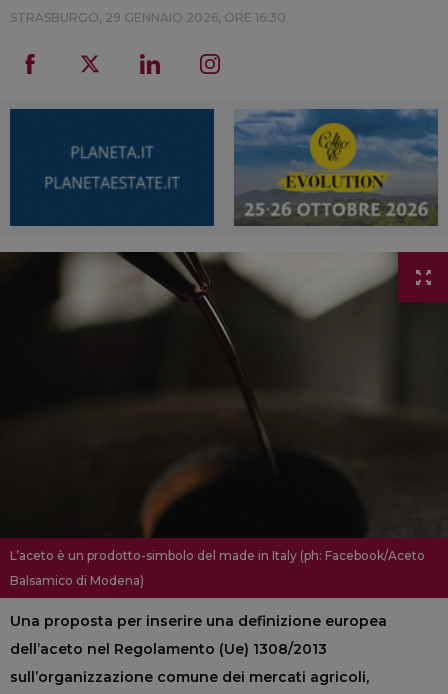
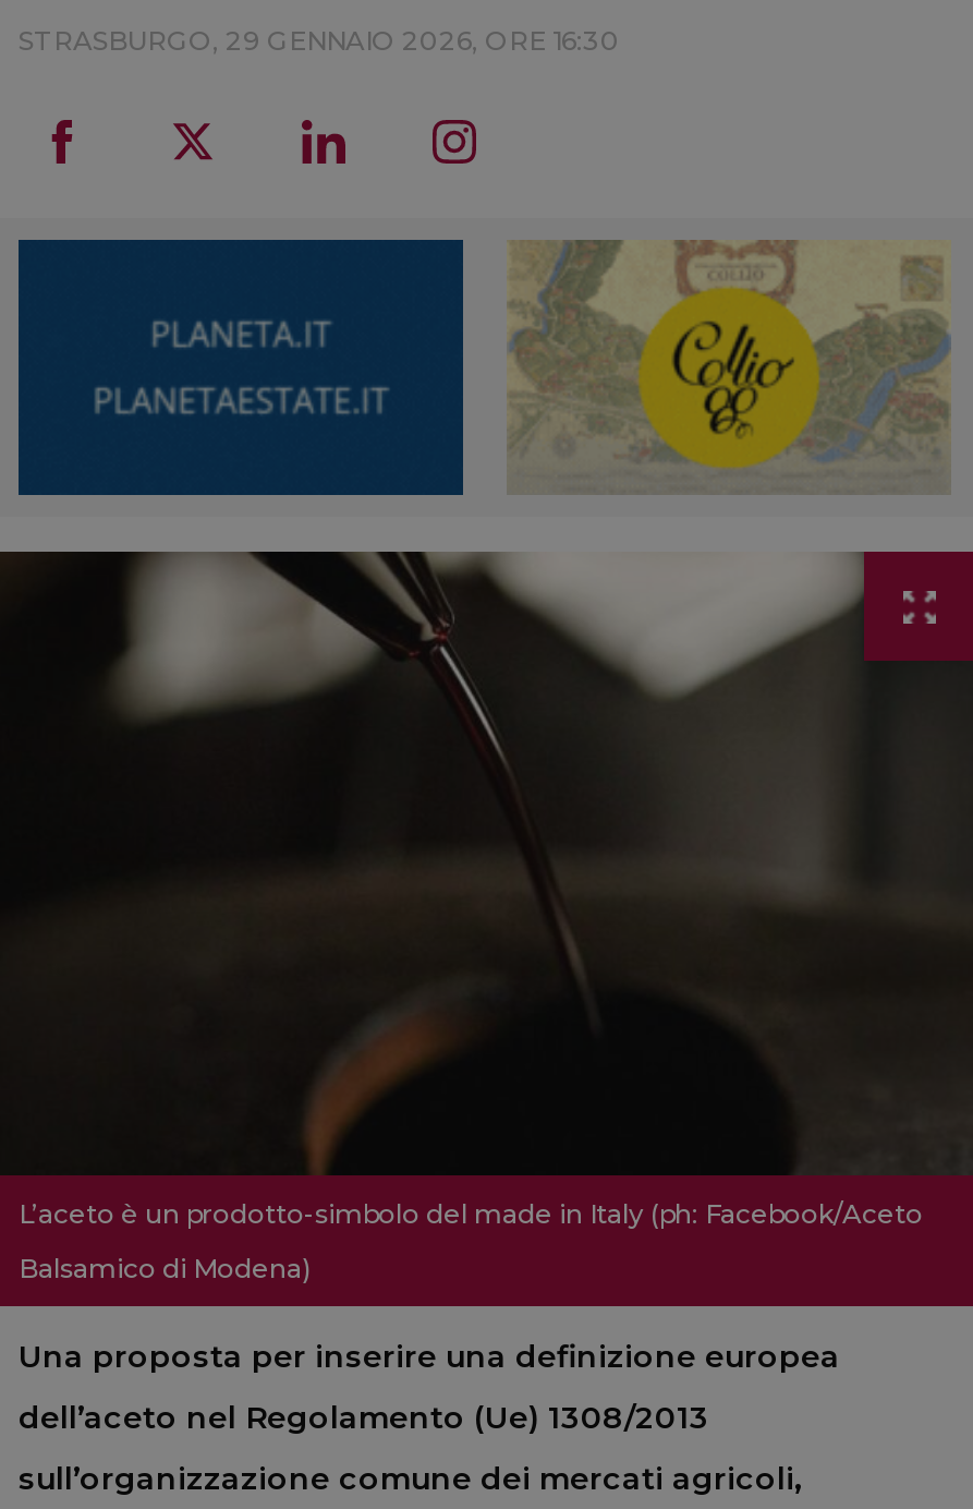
- [image]
+ [image]
